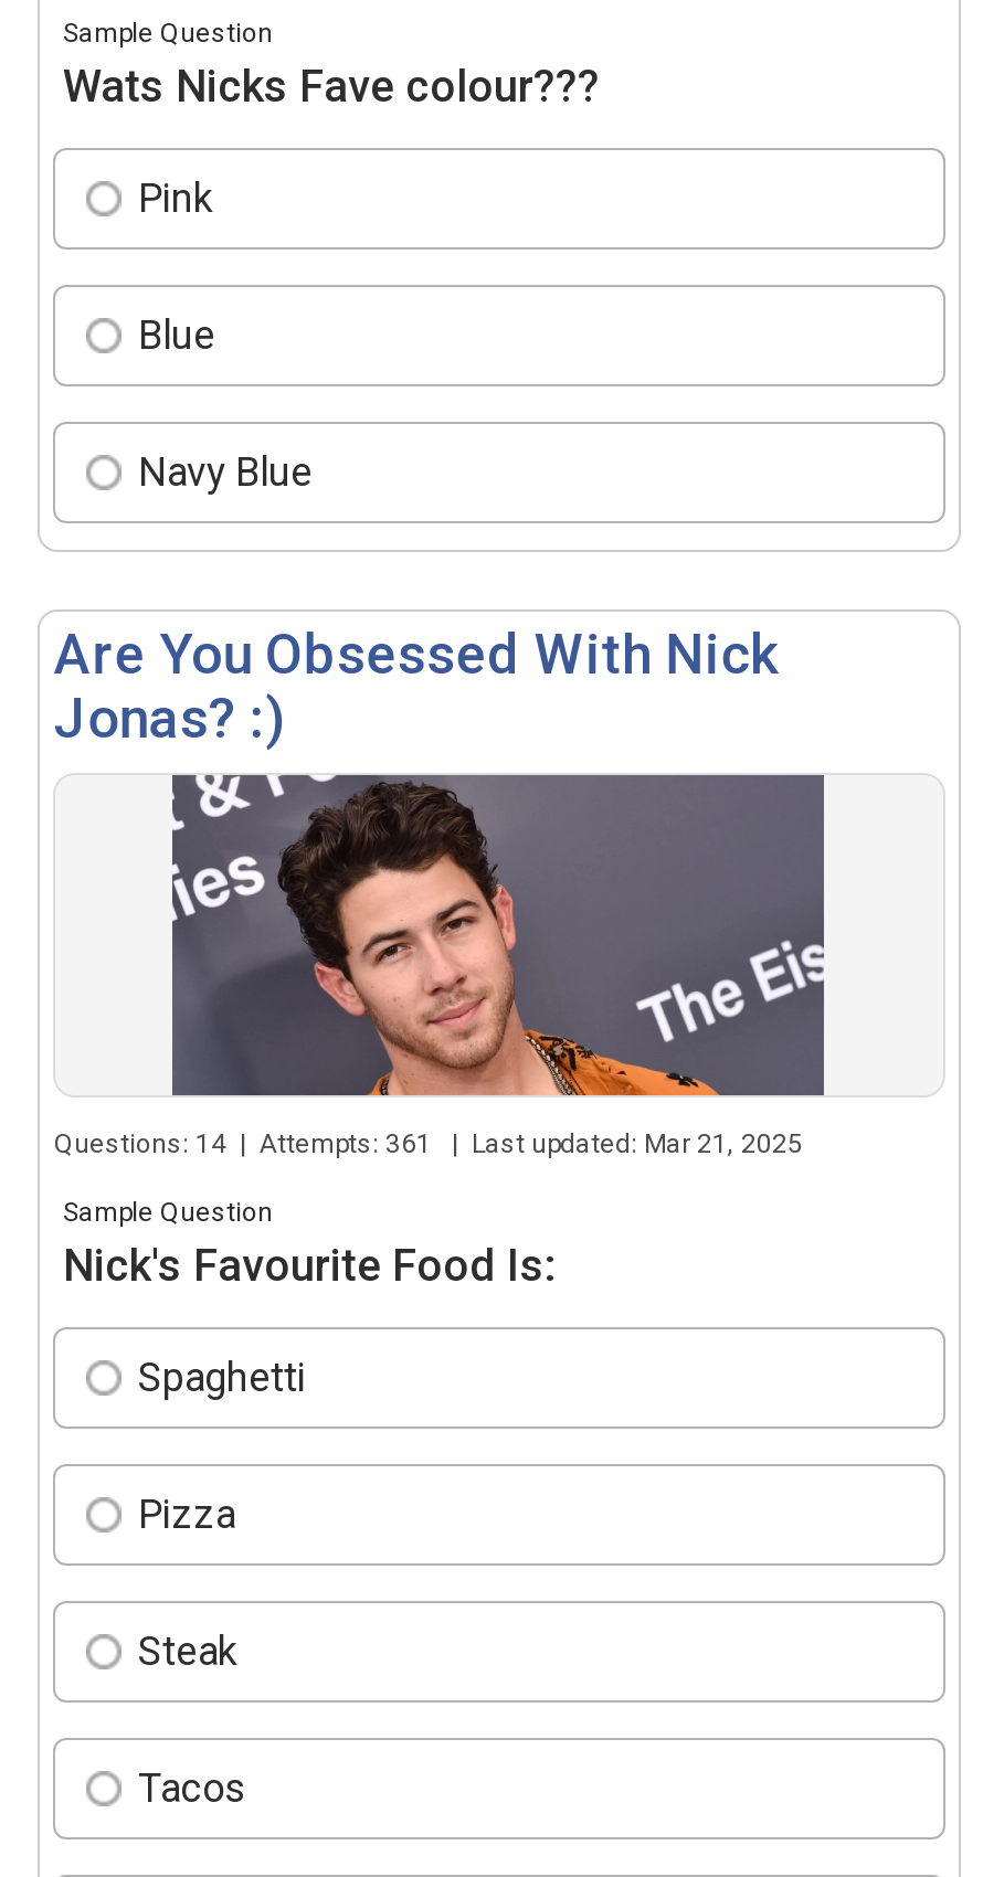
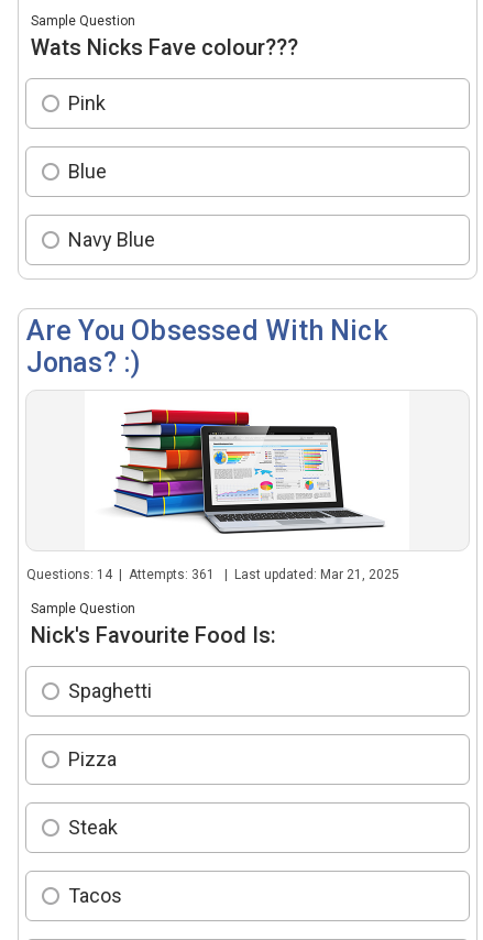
- [image]
+ [image]
